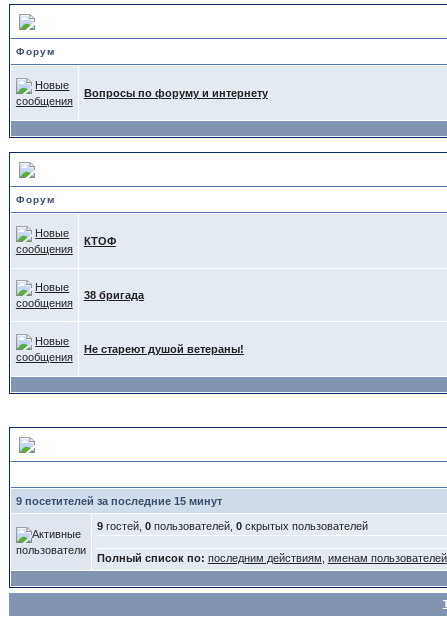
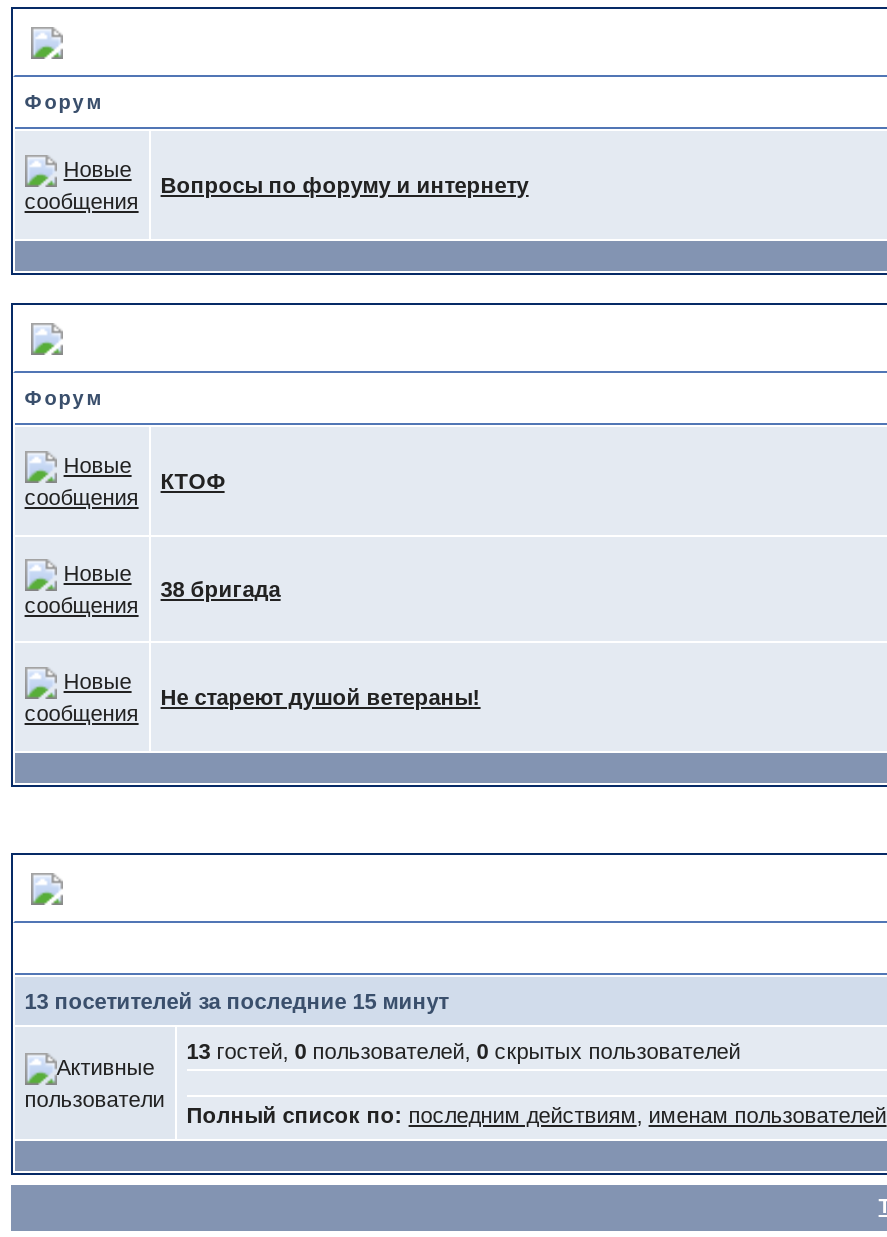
- 9 посетителей за последние 15 минут
+ 13 посетителей за последние 15 минут

- 9 гостей, 0 пользователей, 0 скрытых пользователей
+ 13 гостей, 0 пользователей, 0 скрытых пользователей
